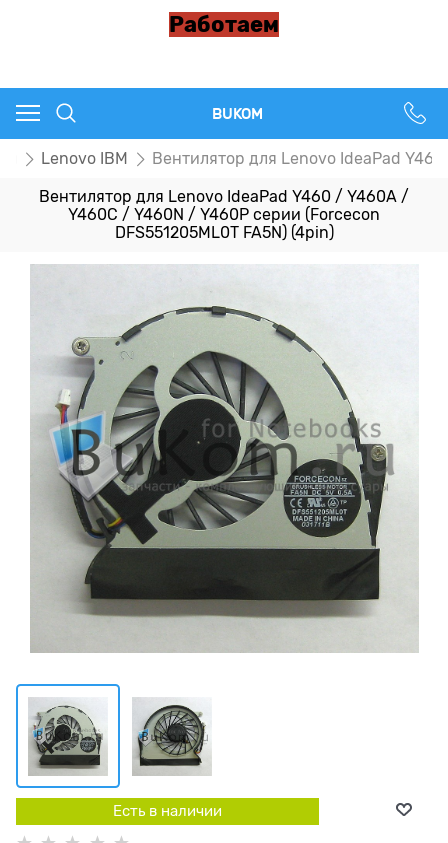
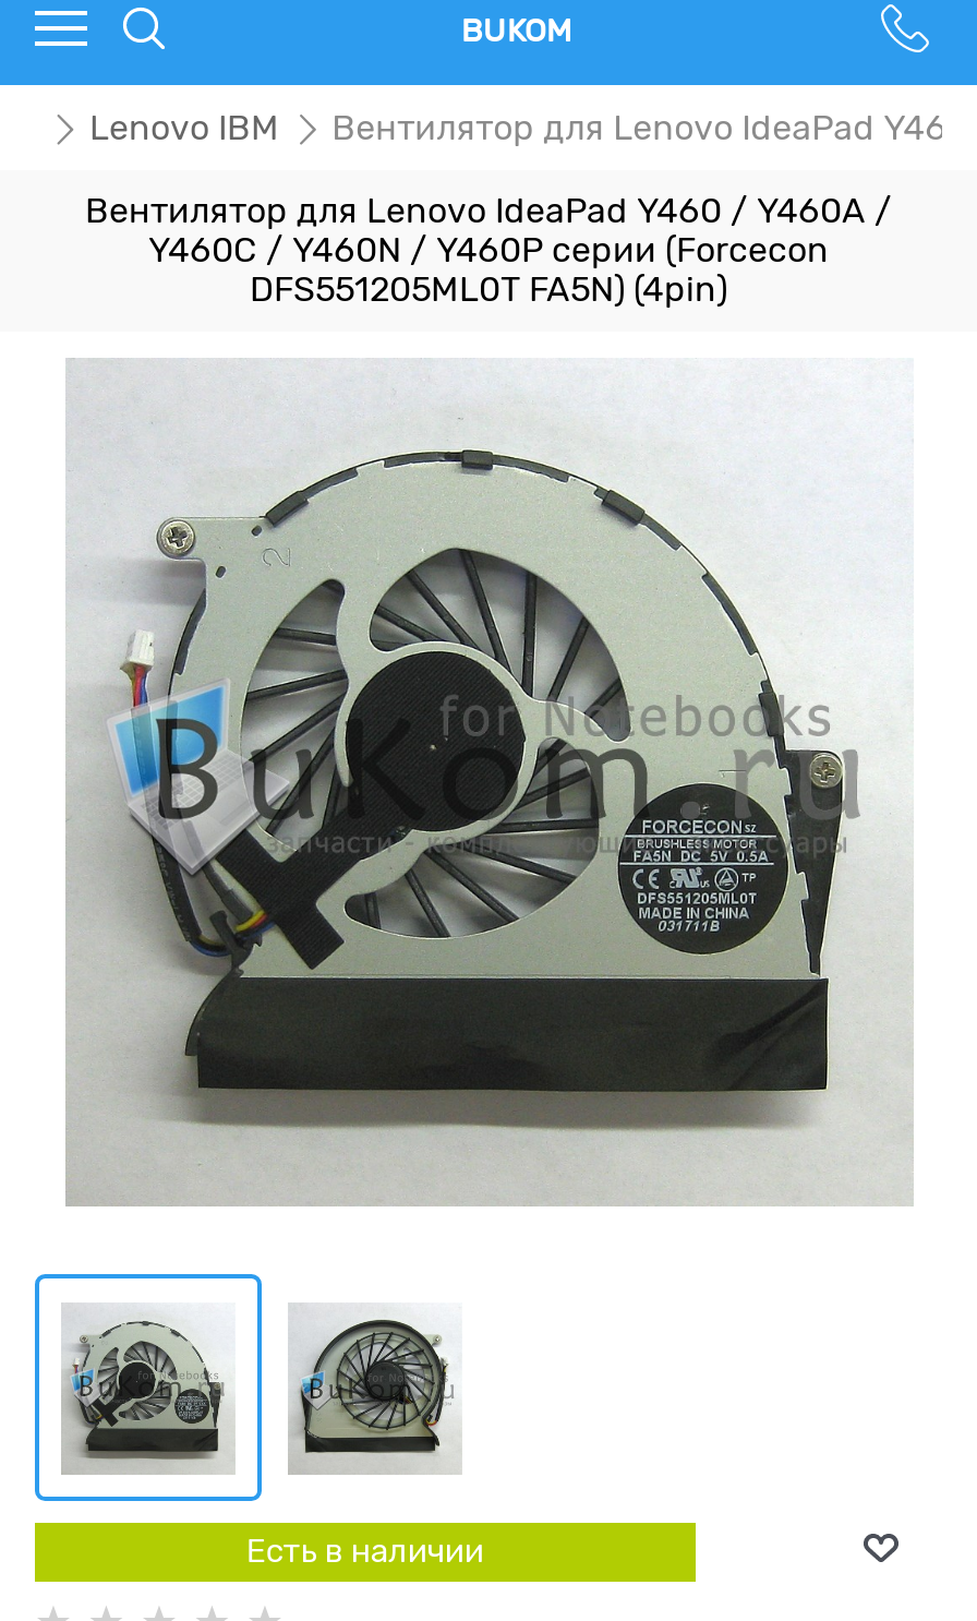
- Работаем
